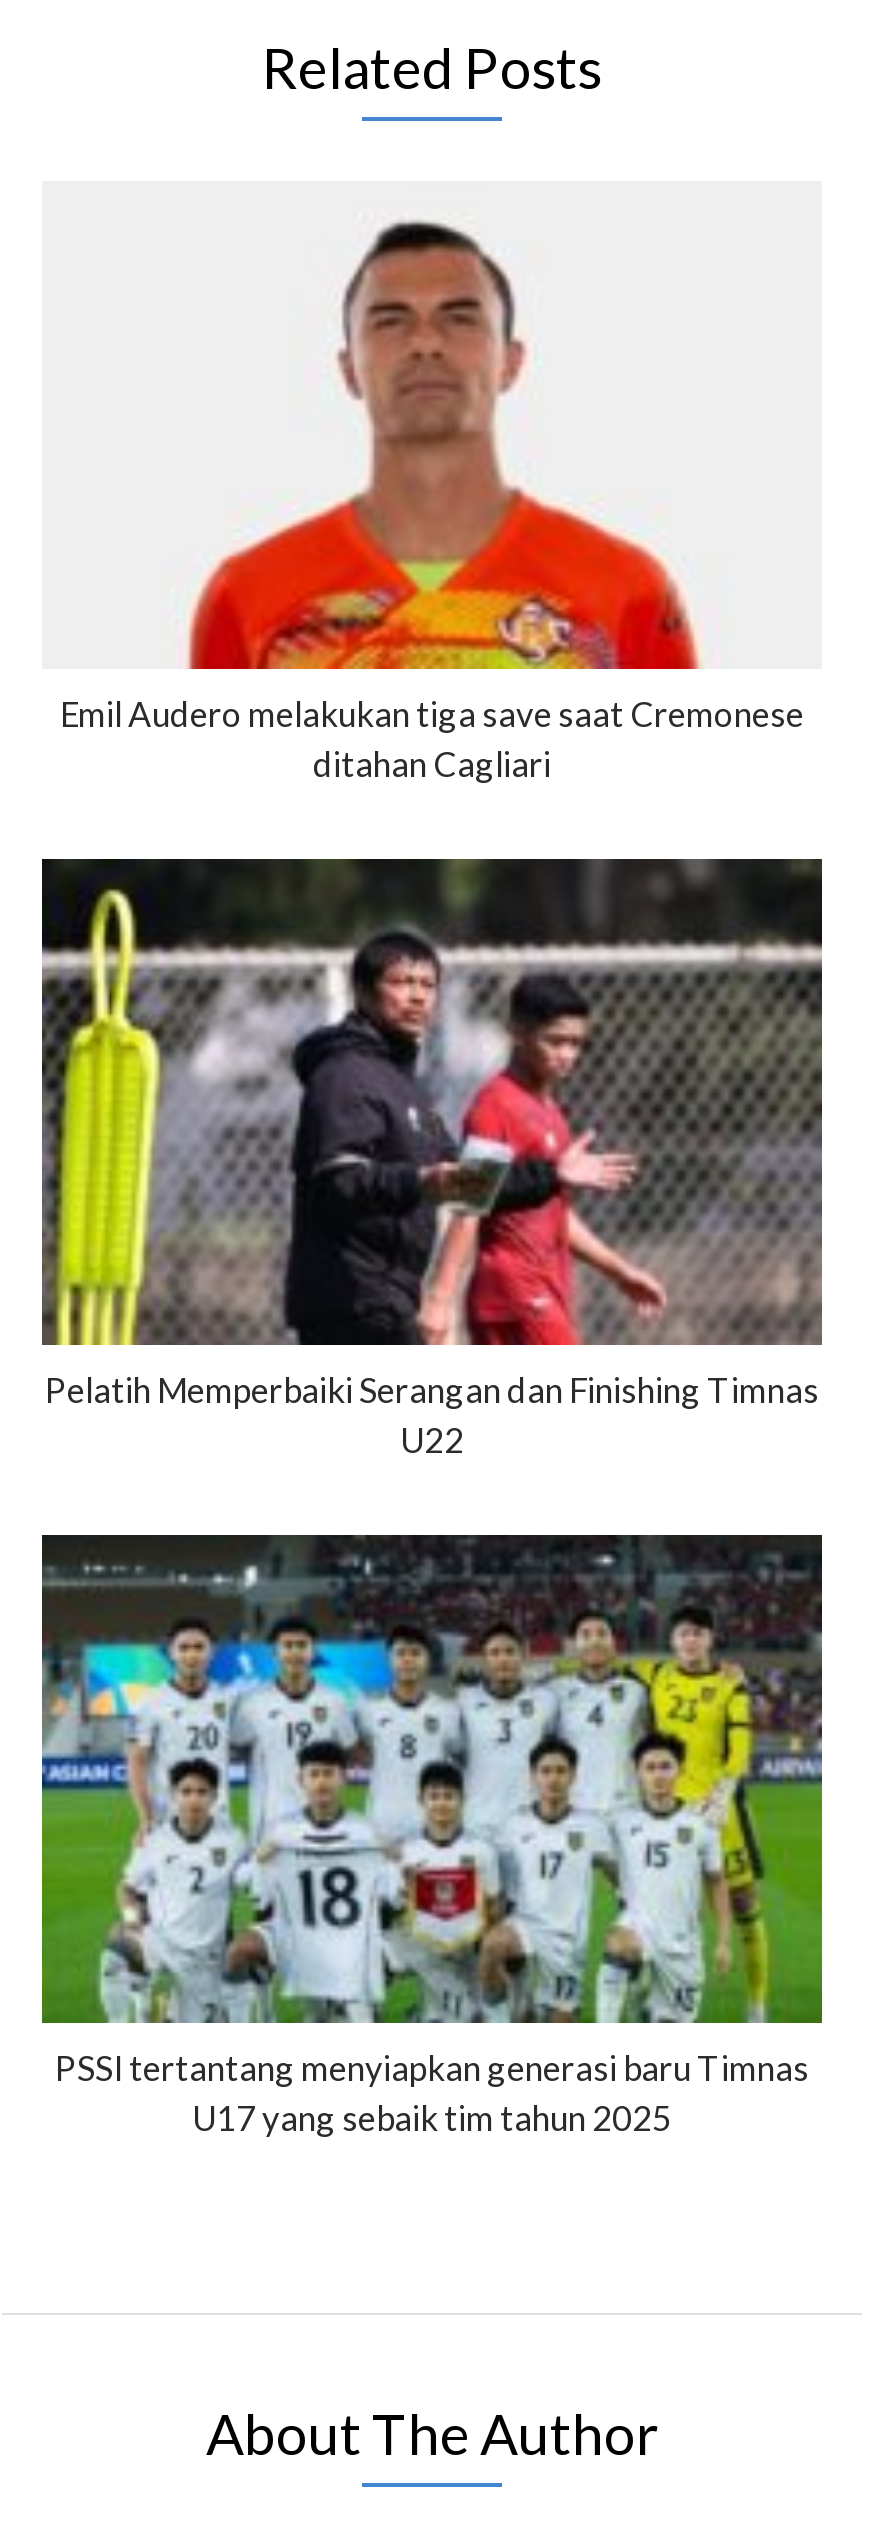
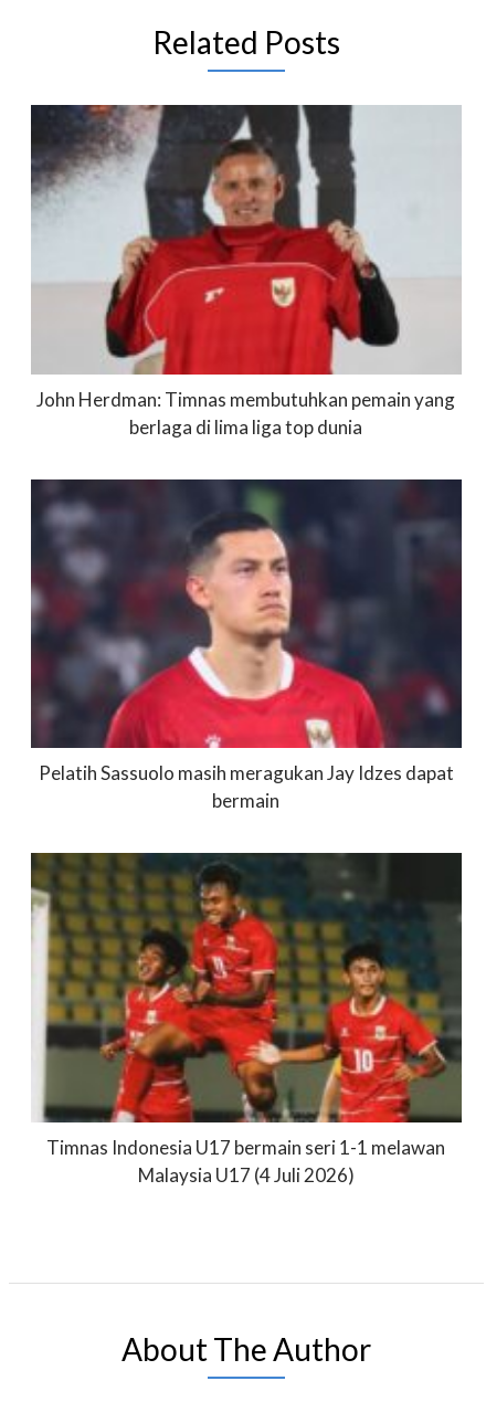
- [image]
- Emil Audero melakukan tiga save saat Cremonese
- ditahan Cagliari
+ [image]
+ John Herdman: Timnas membutuhkan pemain yang
+ berlaga di lima liga top dunia

- [image]
- Pelatih Memperbaiki Serangan dan Finishing Timnas
- U22
+ [image]
+ Pelatih Sassuolo masih meragukan Jay Idzes dapat
+ bermain

- [image]
- PSSI tertantang menyiapkan generasi baru Timnas
- U17 yang sebaik tim tahun 2025
+ [image]
+ Timnas Indonesia U17 bermain seri 1-1 melawan
+ Malaysia U17 (4 Juli 2026)
